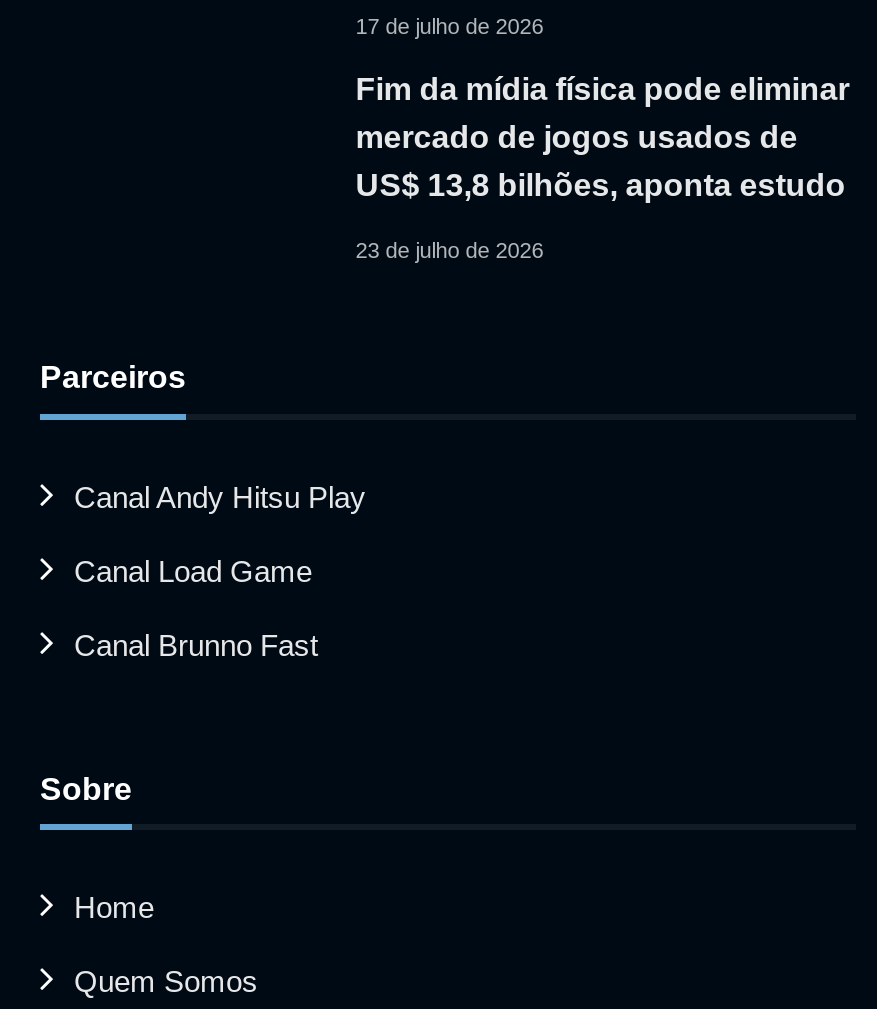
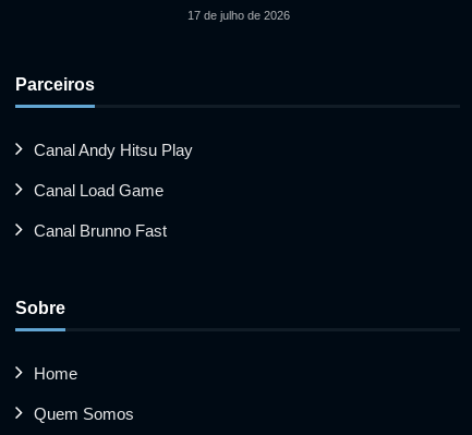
- Fim da mídia física pode eliminar
- mercado de jogos usados de
- US$ 13,8 bilhões, aponta estudo
- 23 de julho de 2026
